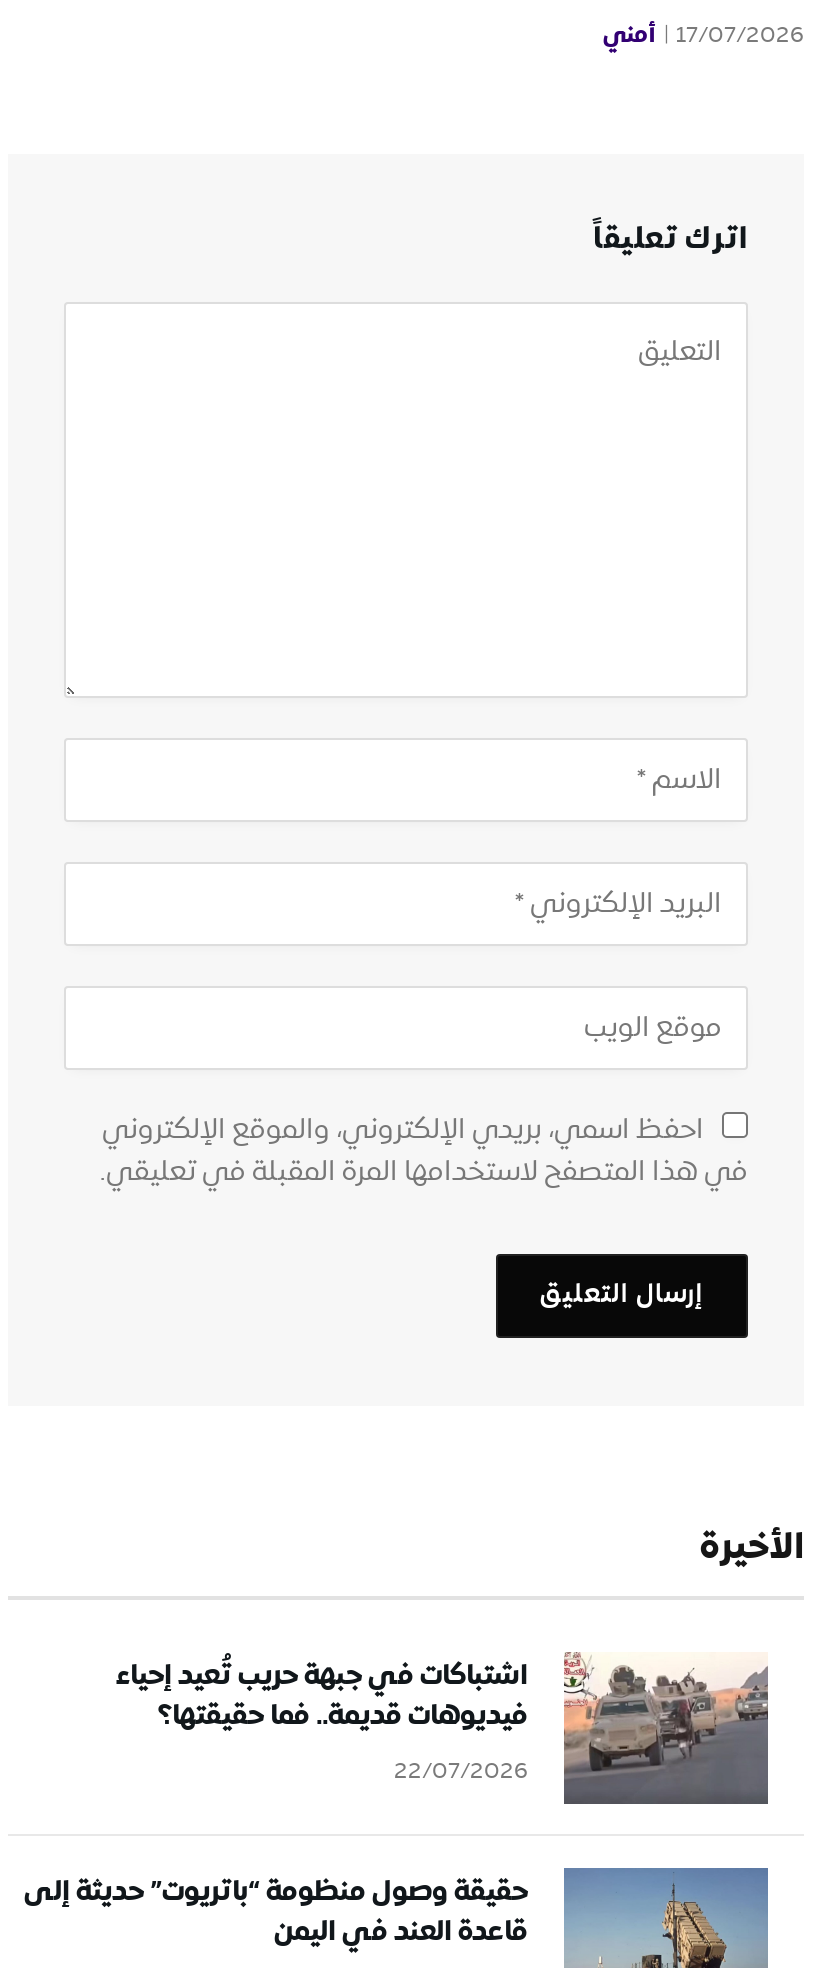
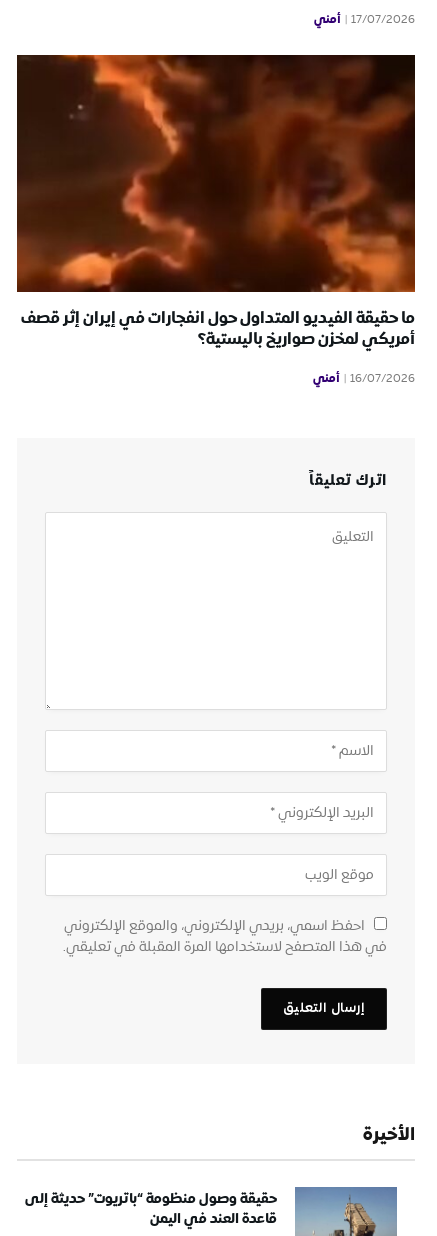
+ [image]
+ ما حقيقة الفيديو المتداول حول انفجارات في إيران إثر قصف
+ أمريكي لمخزن صواريخ باليستية؟
+ 16/07/2026 أمني

moved down: اترك تعليقاً | احفظ اسمي، بريدي الإلكتروني، والموقع الإلكتروني | في هذا المتصفح لاستخدامها المرة المقبلة في تعليقي. | الأخيرة

- [image]
- اشتباكات في جبهة حريب تُعيد إحياء
- فيديوهات قديمة.. فما حقيقتها؟
- 22/07/2026
